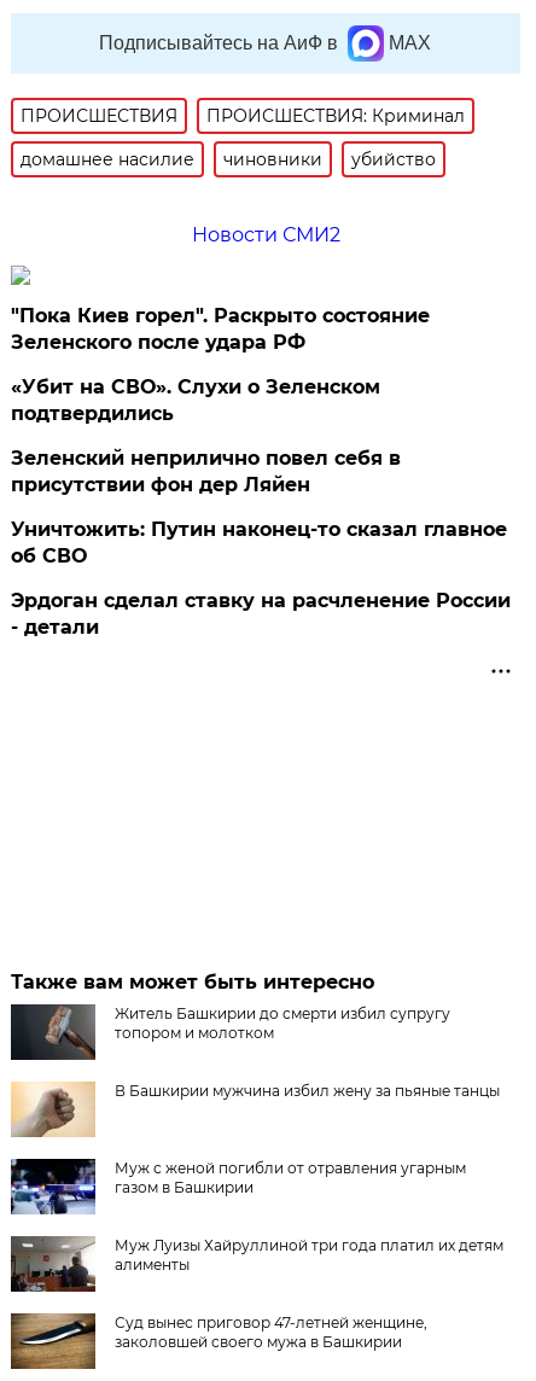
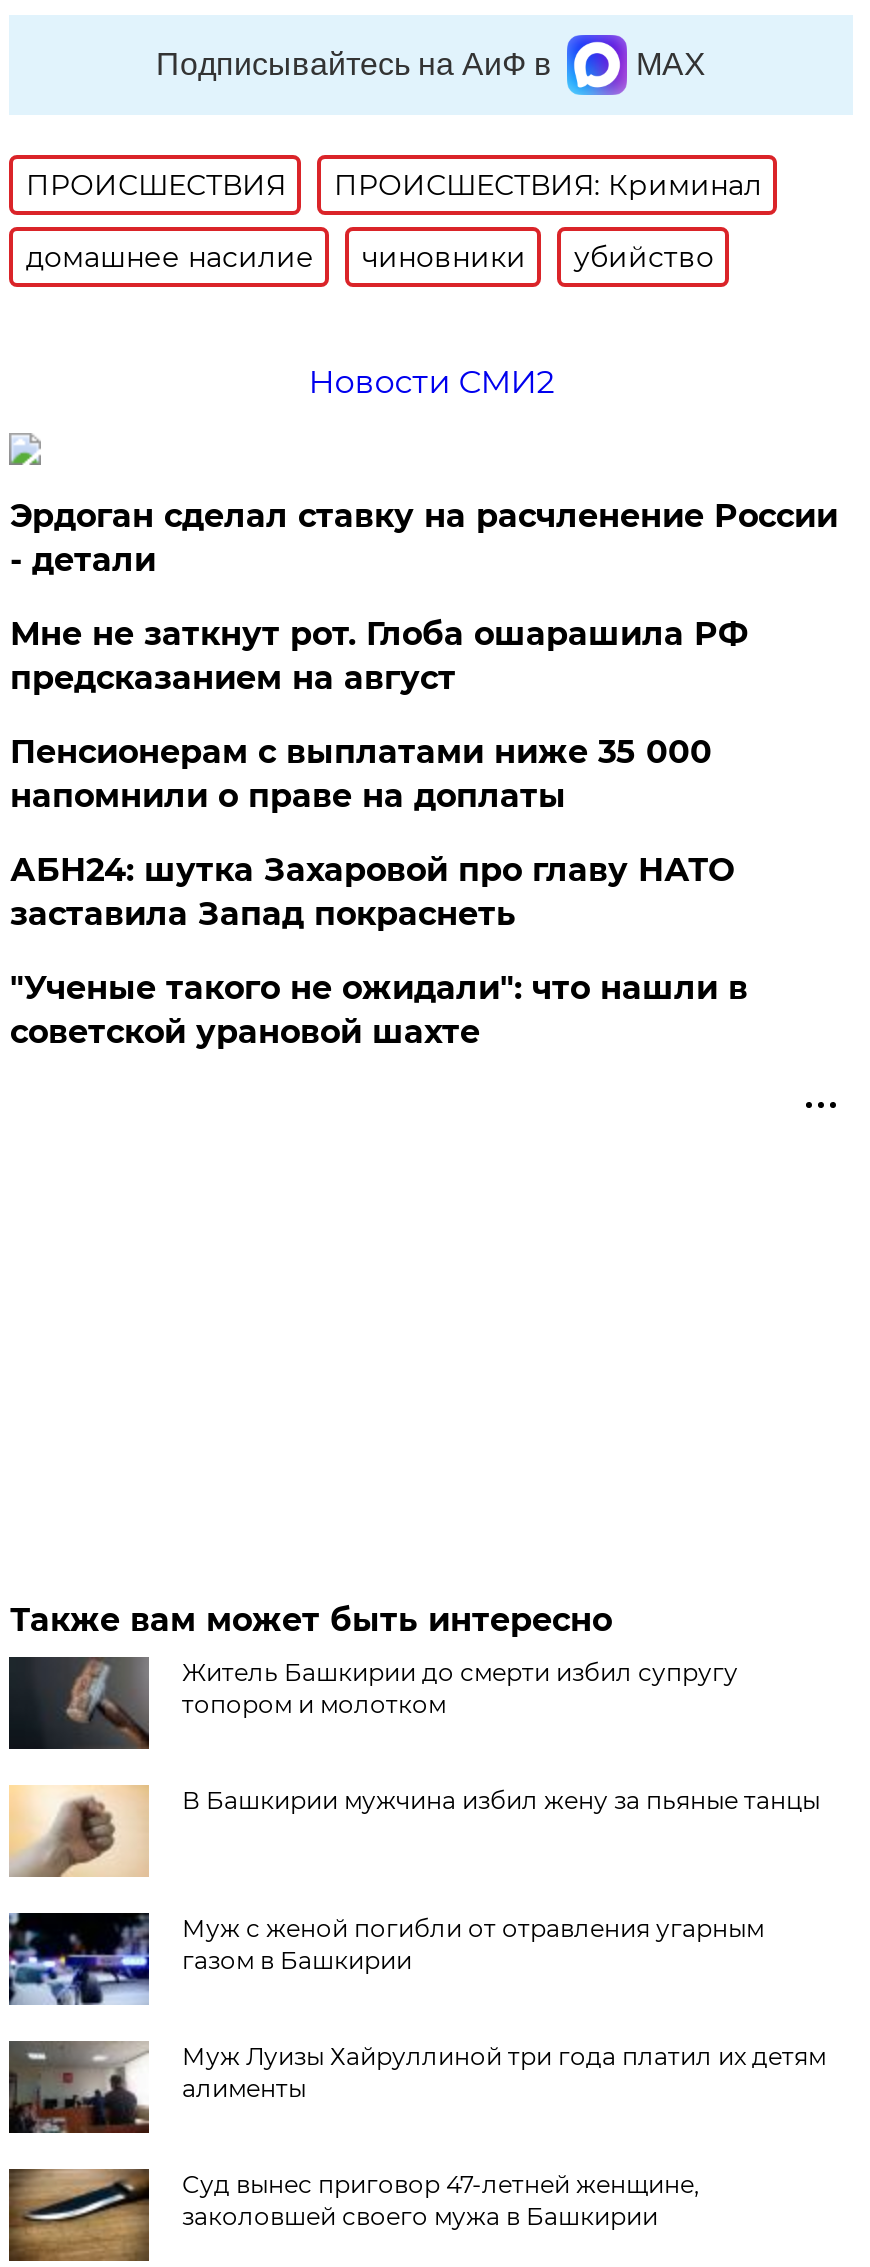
- "Пока Киев горел". Раскрыто состояние
- Зеленского после удара РФ
- «Убит на СВО». Слухи о Зеленском
- подтвердились
- Зеленский неприлично повел cебя в
- присутствии фон дер Ляйен
- Уничтожить: Путин наконец-то сказал главное
- об СВО

moved up: Эрдоган сделал ставку на расчленение России | - детали

+ Мне не заткнут рот. Глоба ошарашила РФ
+ предсказанием на август
+ Пенсионерам с выплатами ниже 35 000
+ напомнили о праве на доплаты
+ АБН24: шутка Захаровой про главу НАТО
+ заставила Запад покраснеть
+ "Ученые такого не ожидали": что нашли в
+ советской урановой шахте
